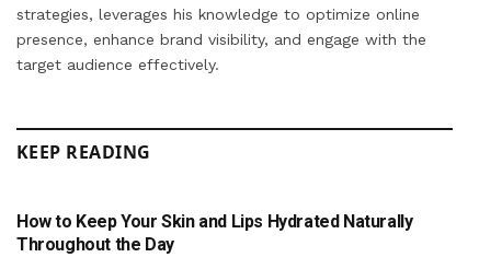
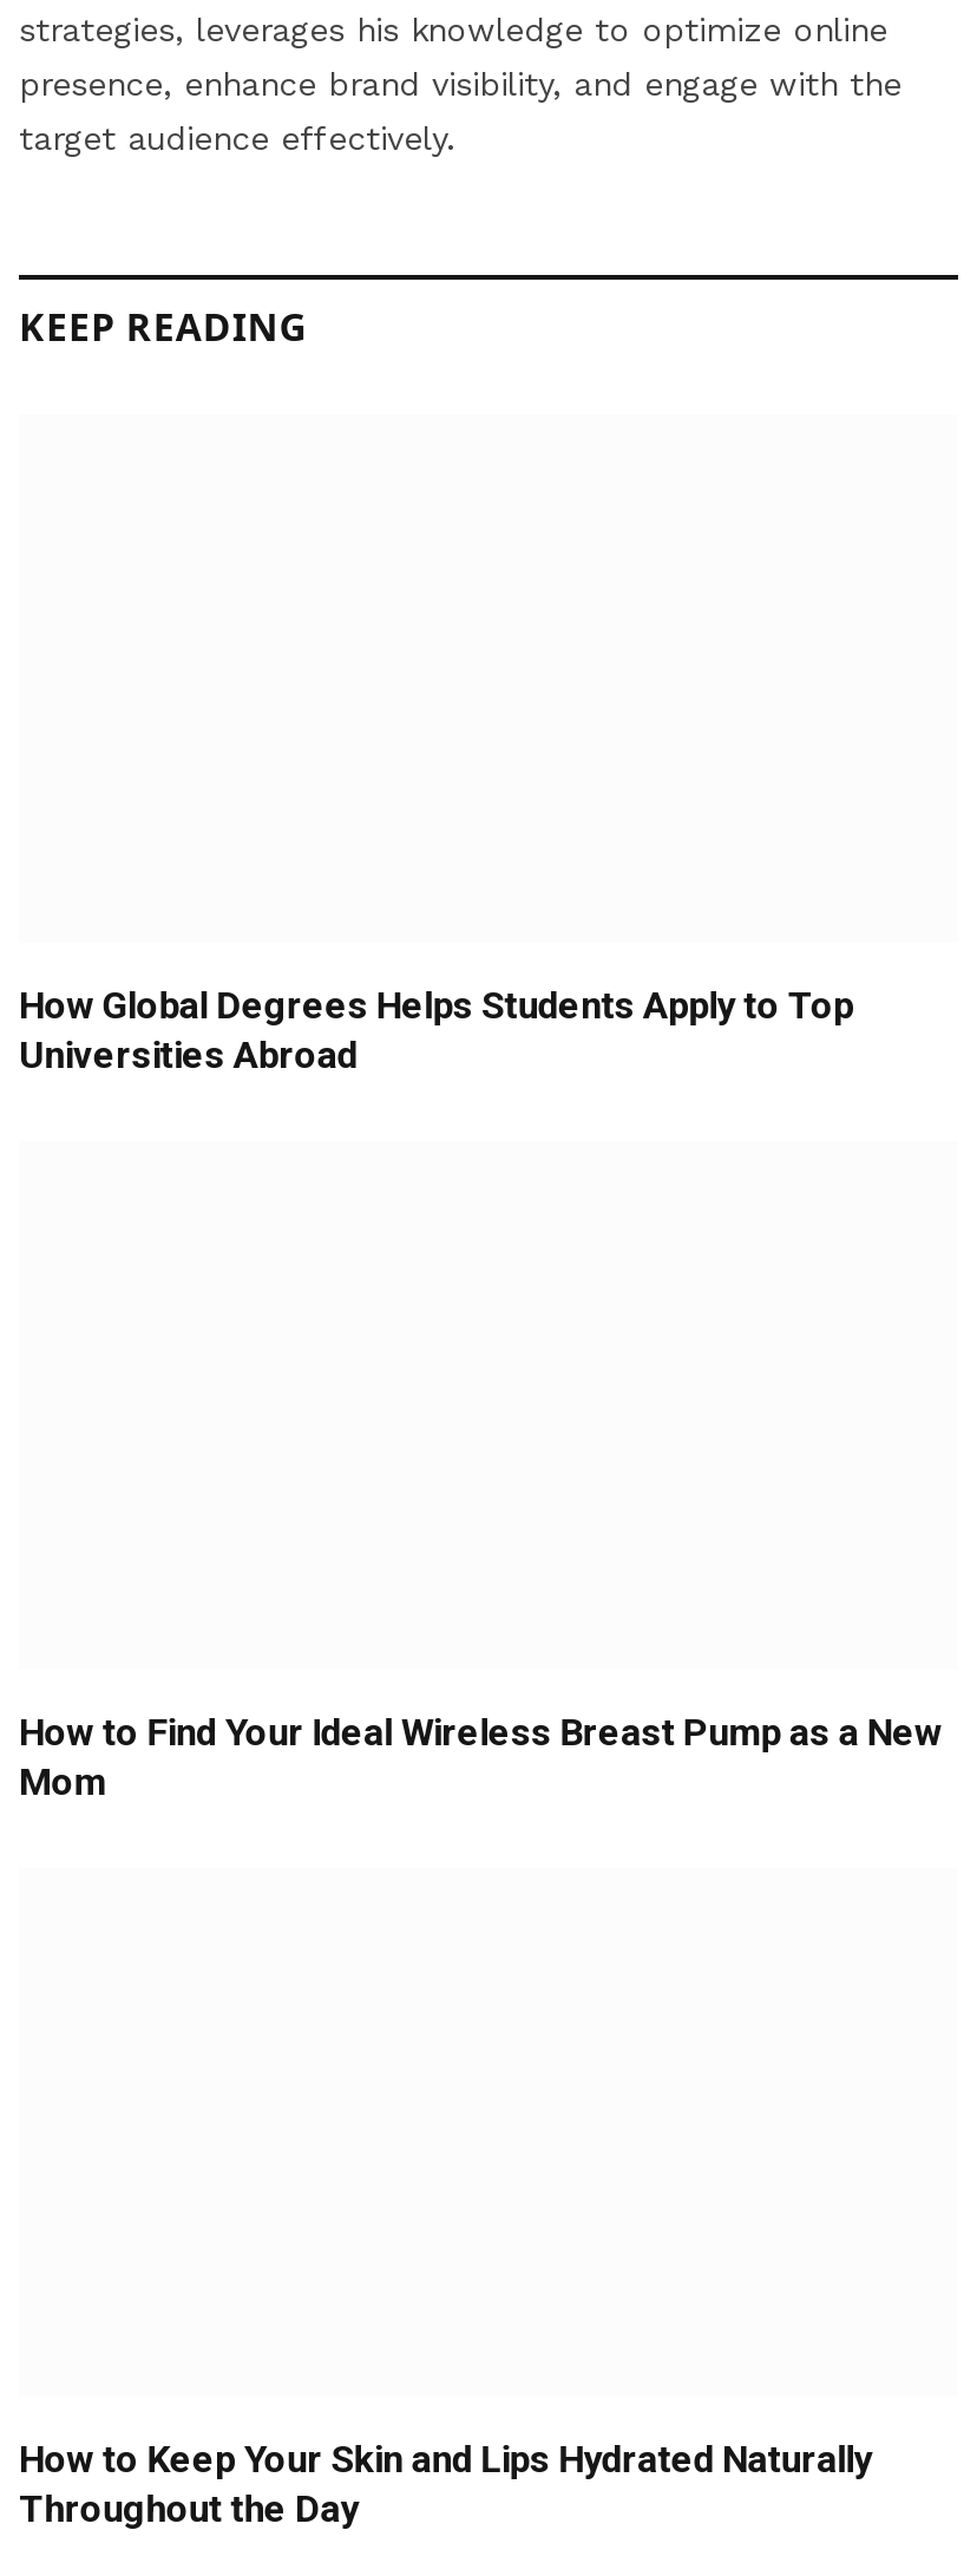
+ How Global Degrees Helps Students Apply to Top
+ Universities Abroad

+ How to Find Your Ideal Wireless Breast Pump as a New
+ Mom
